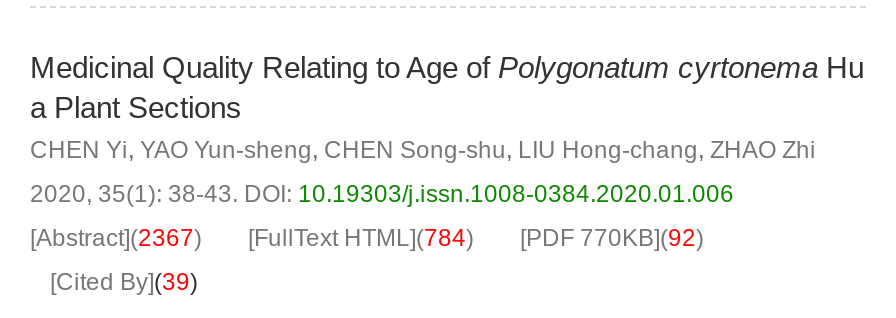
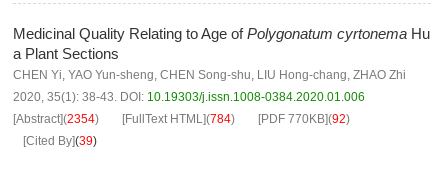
- [Abstract](2367) [FullText HTML](784) [PDF 770KB](92)
+ [Abstract](2354) [FullText HTML](784) [PDF 770KB](92)
